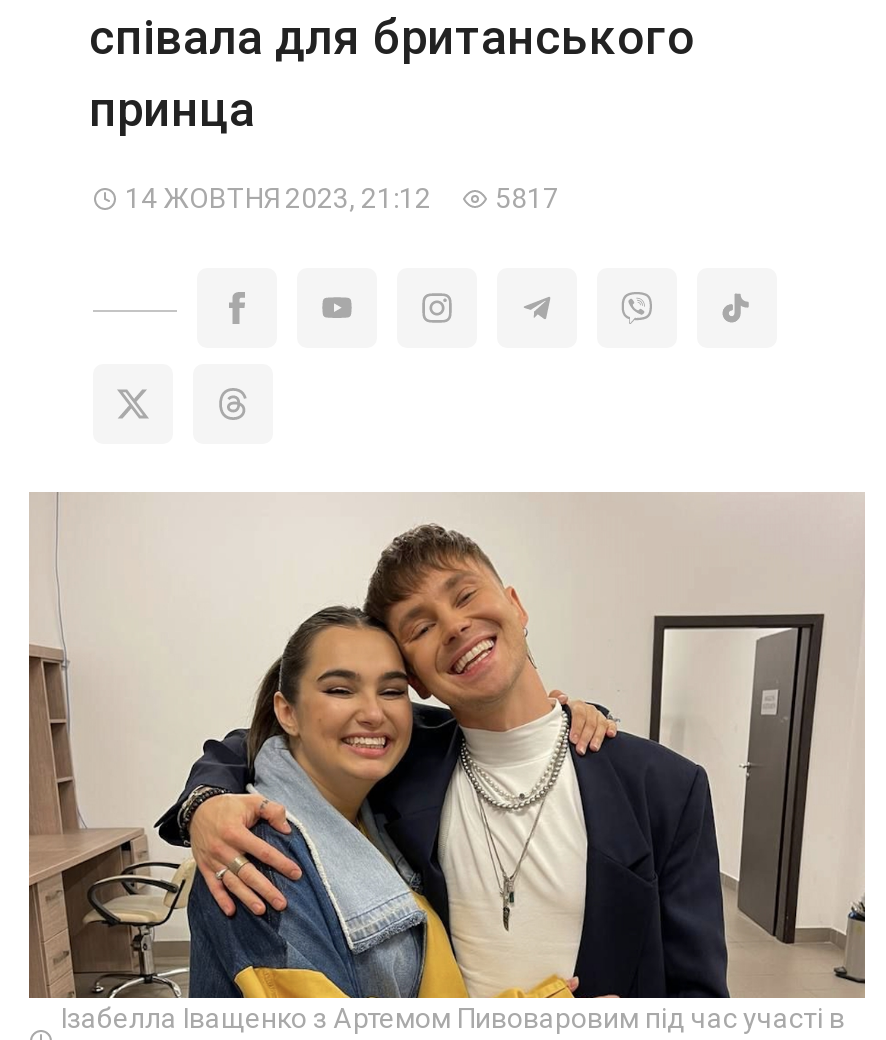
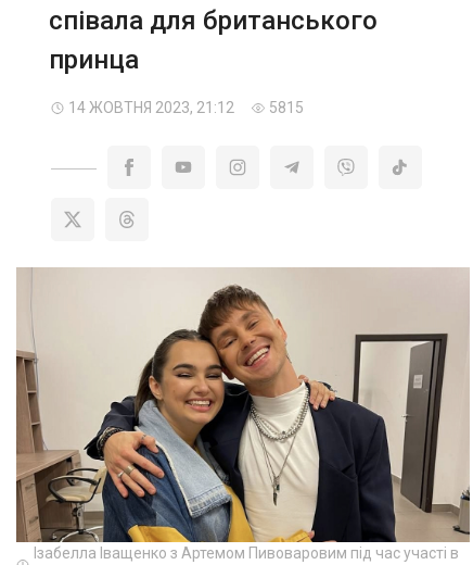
- 14 ЖОВТНЯ 2023, 21:12 5817
+ 14 ЖОВТНЯ 2023, 21:12 5815
